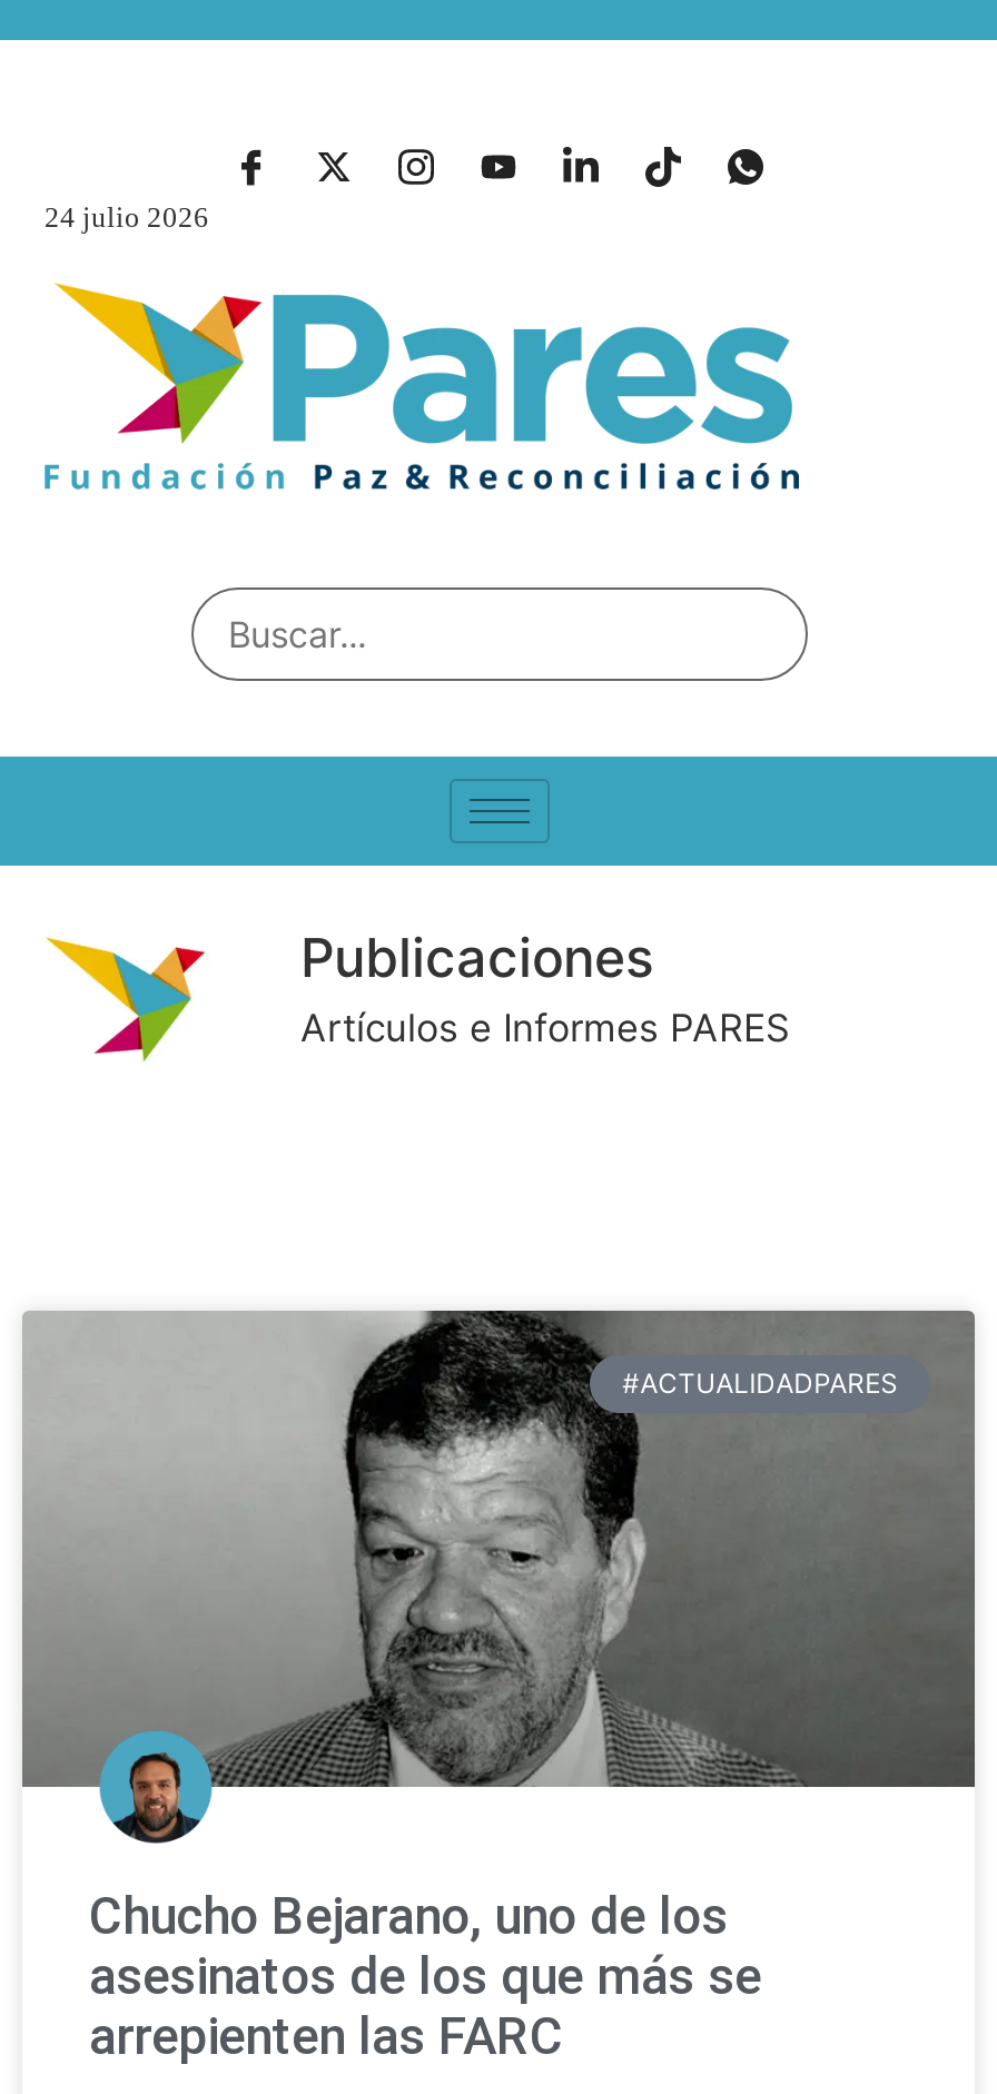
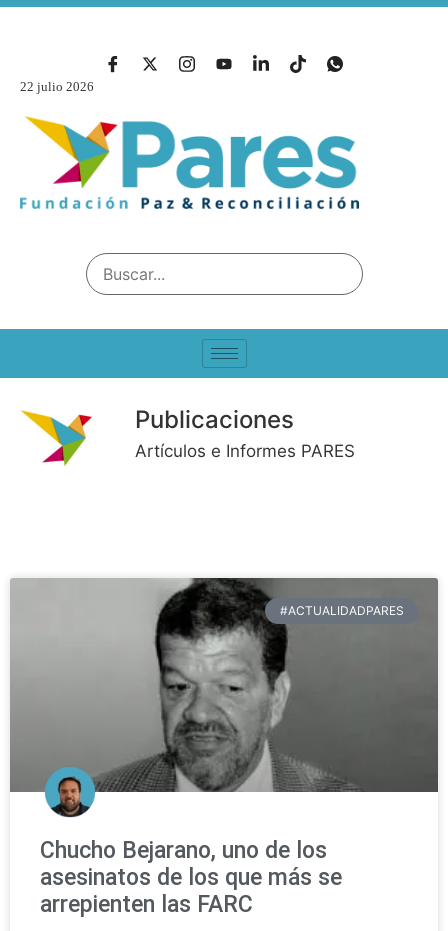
- 24 julio 2026
+ 22 julio 2026
